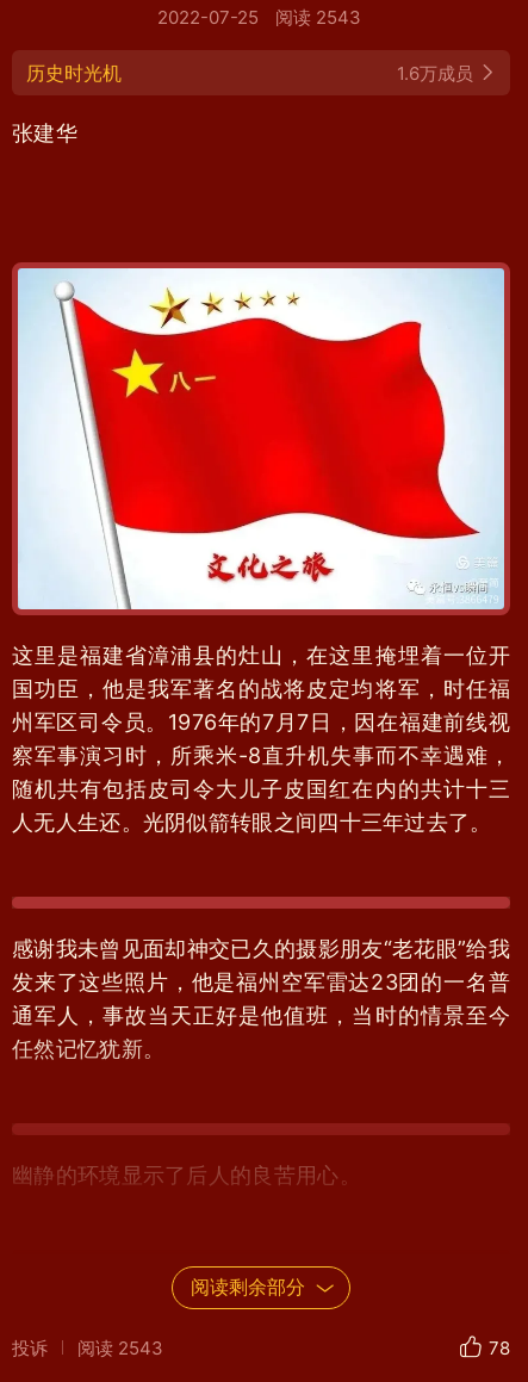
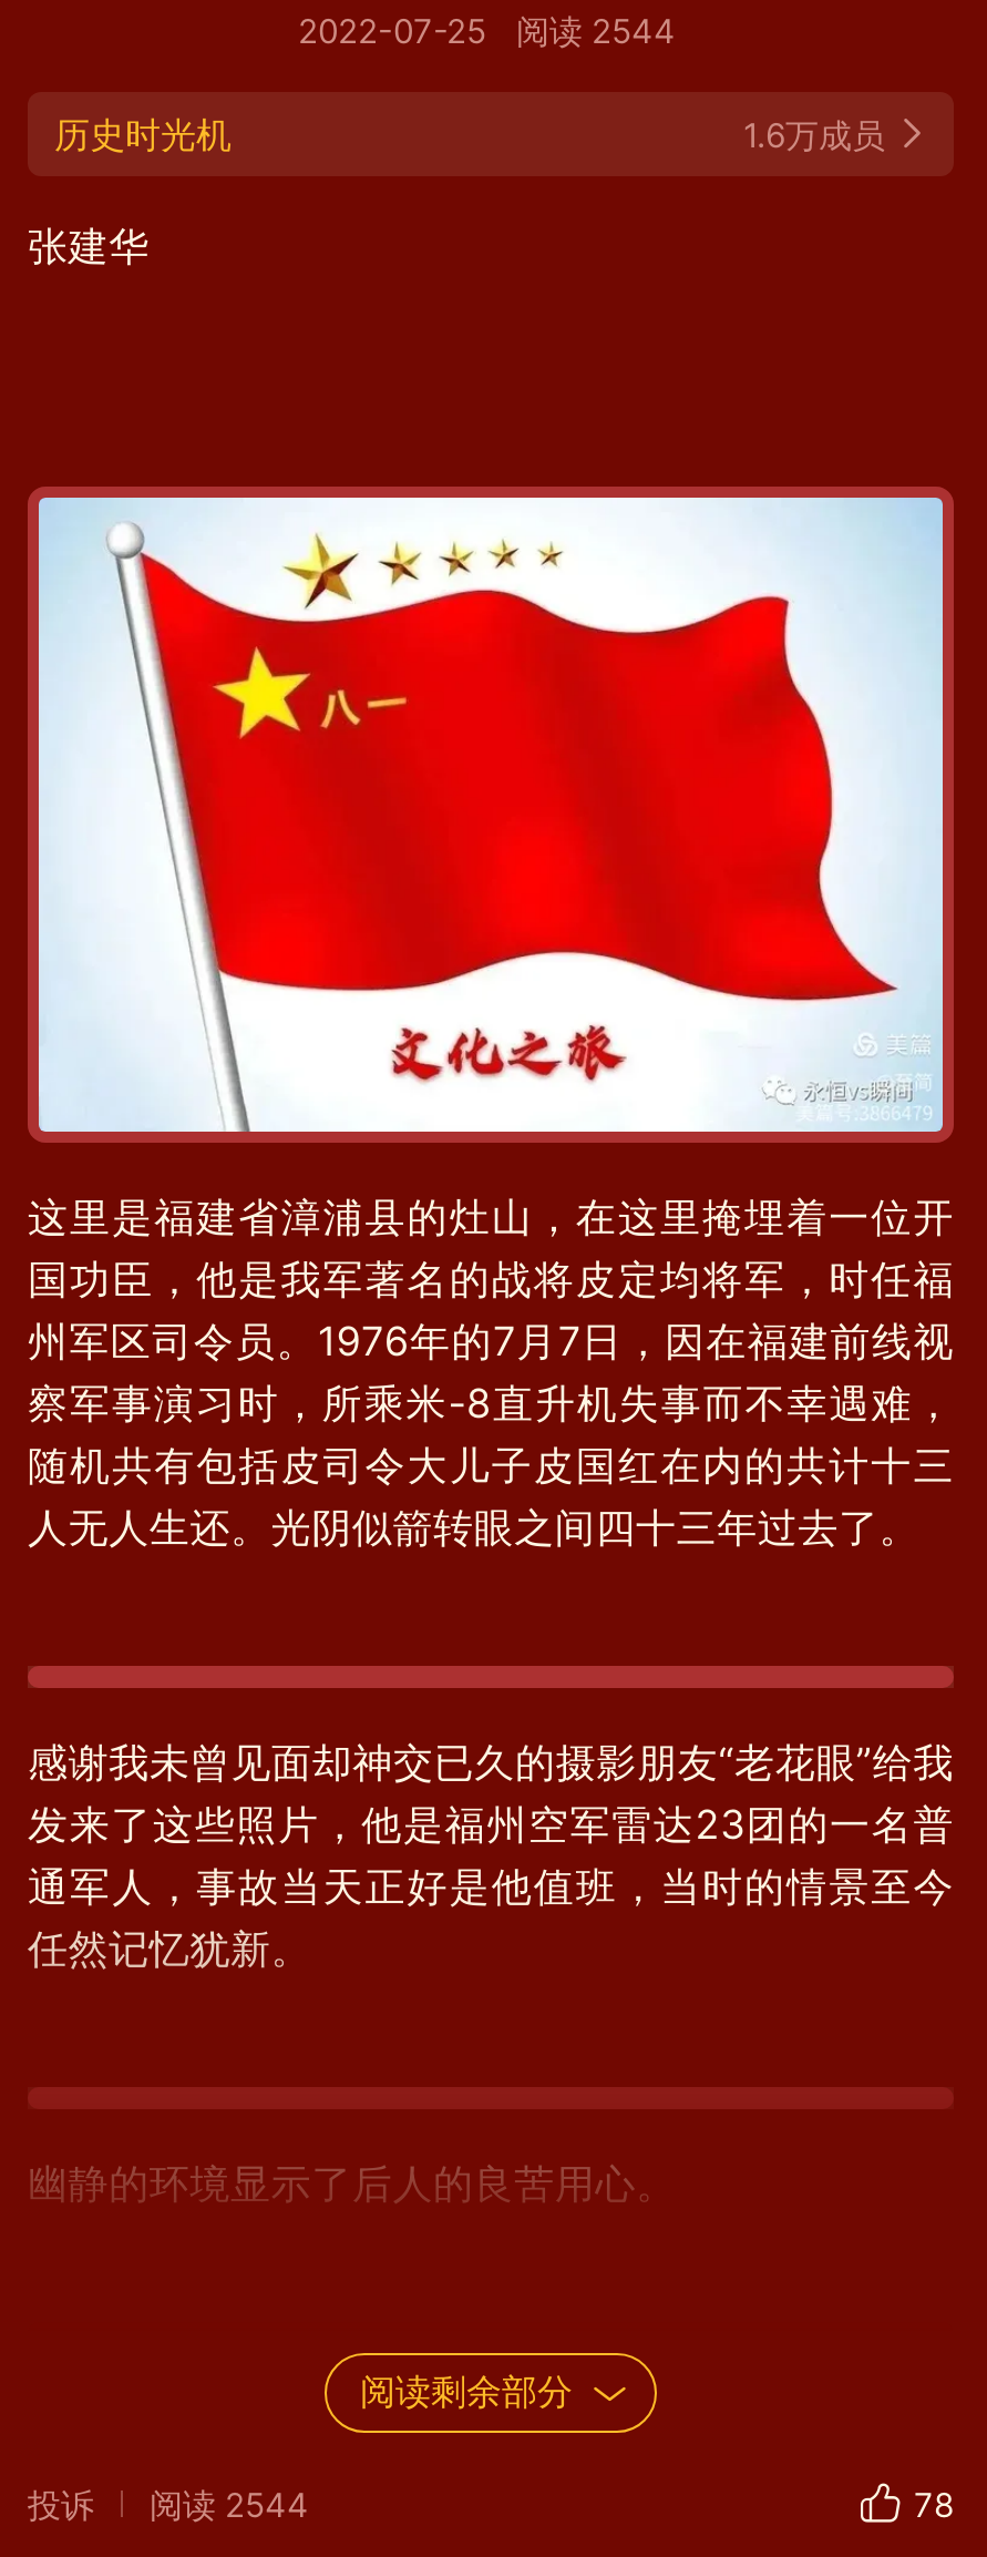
- 2022-07-25 阅读 2543
+ 2022-07-25 阅读 2544

- 投诉 阅读 2543
+ 投诉 阅读 2544
